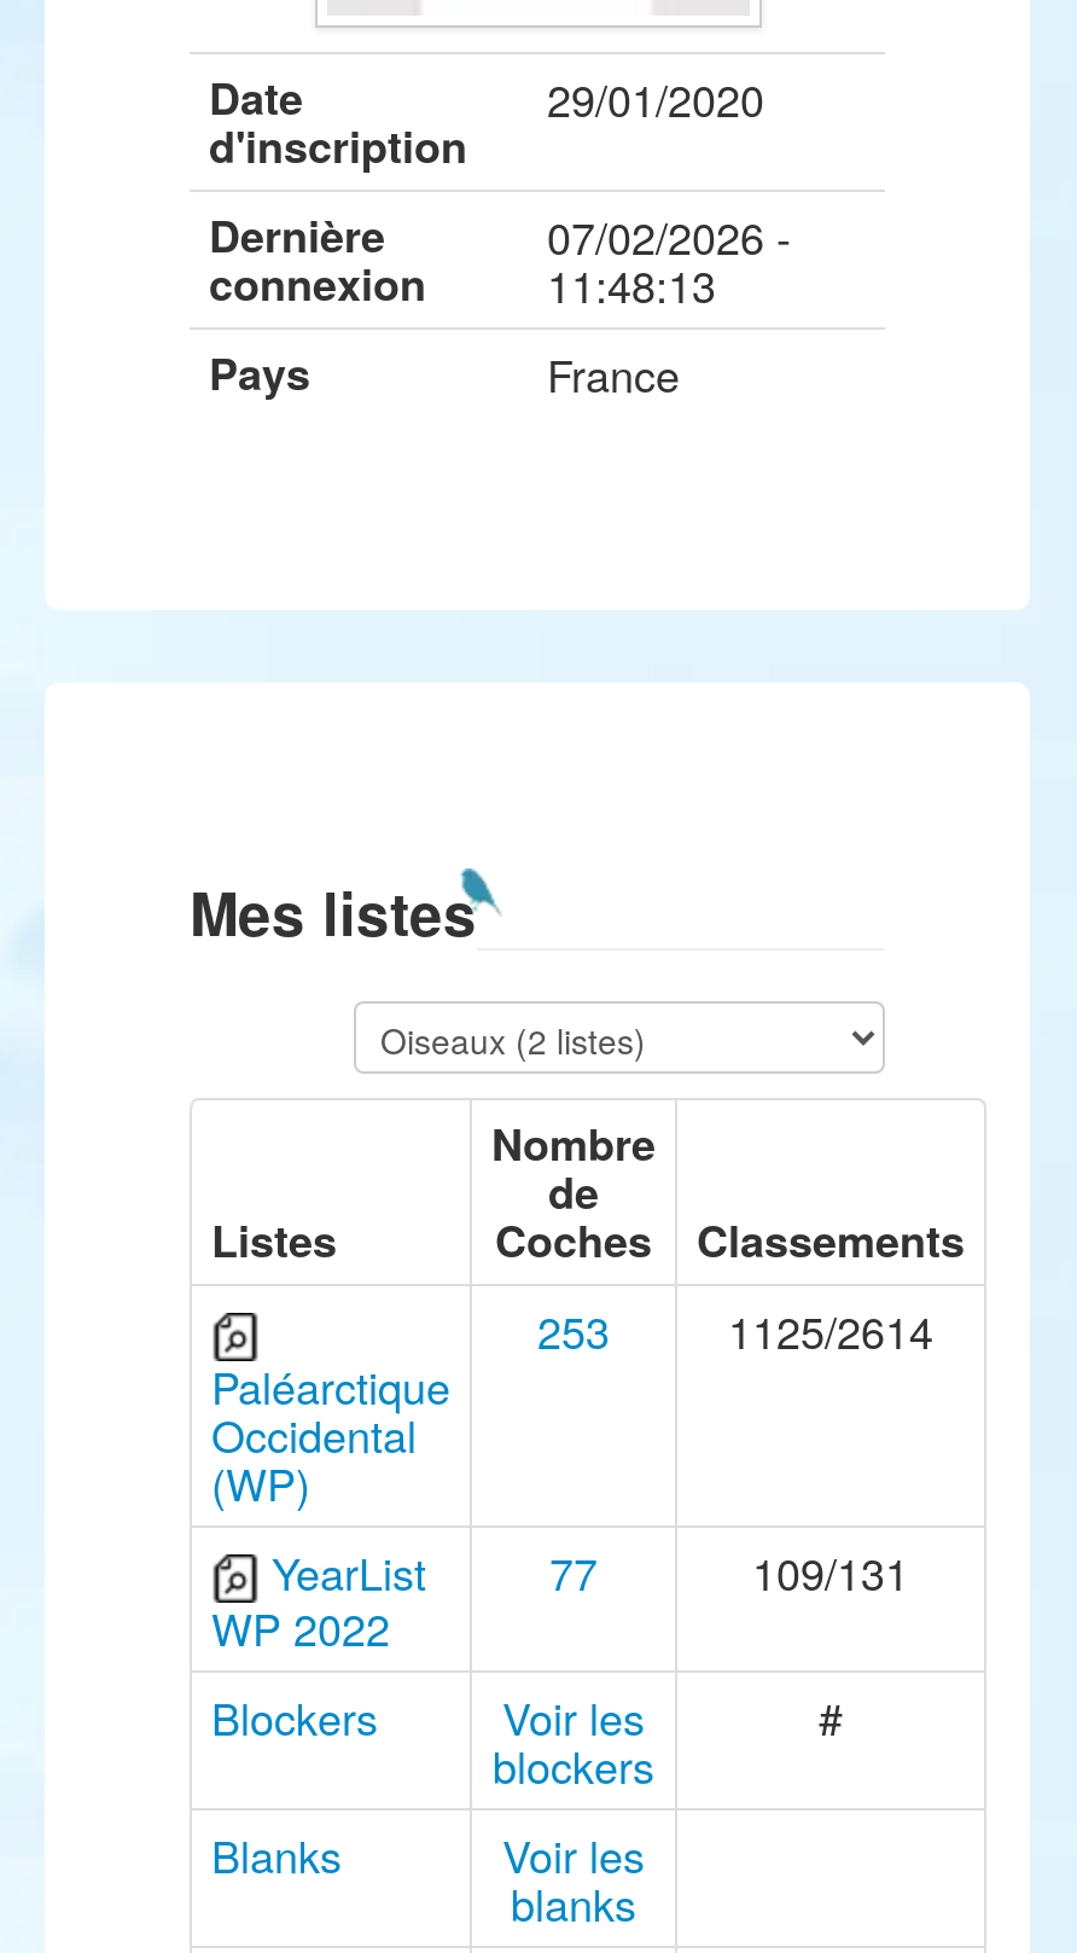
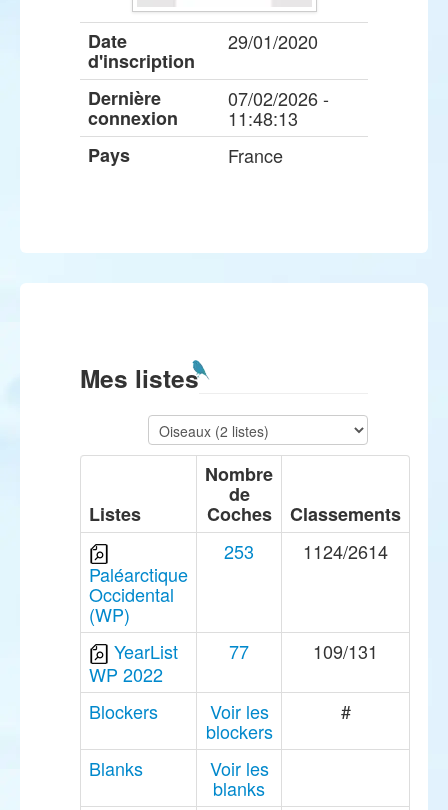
- 253 1125/2614
+ 253 1124/2614
